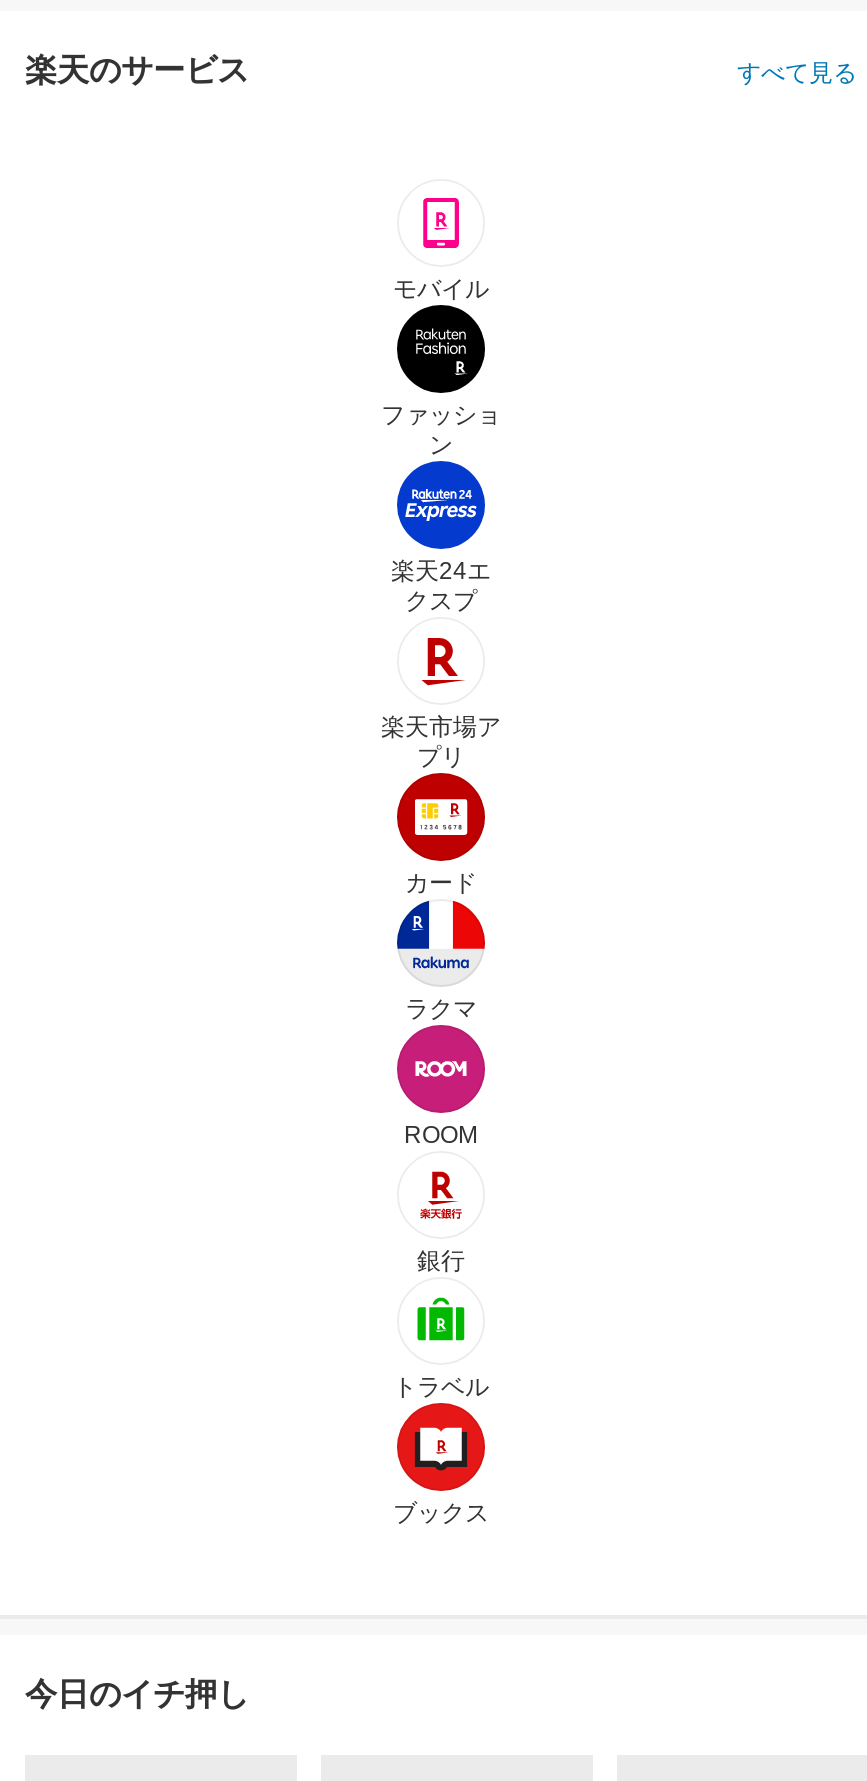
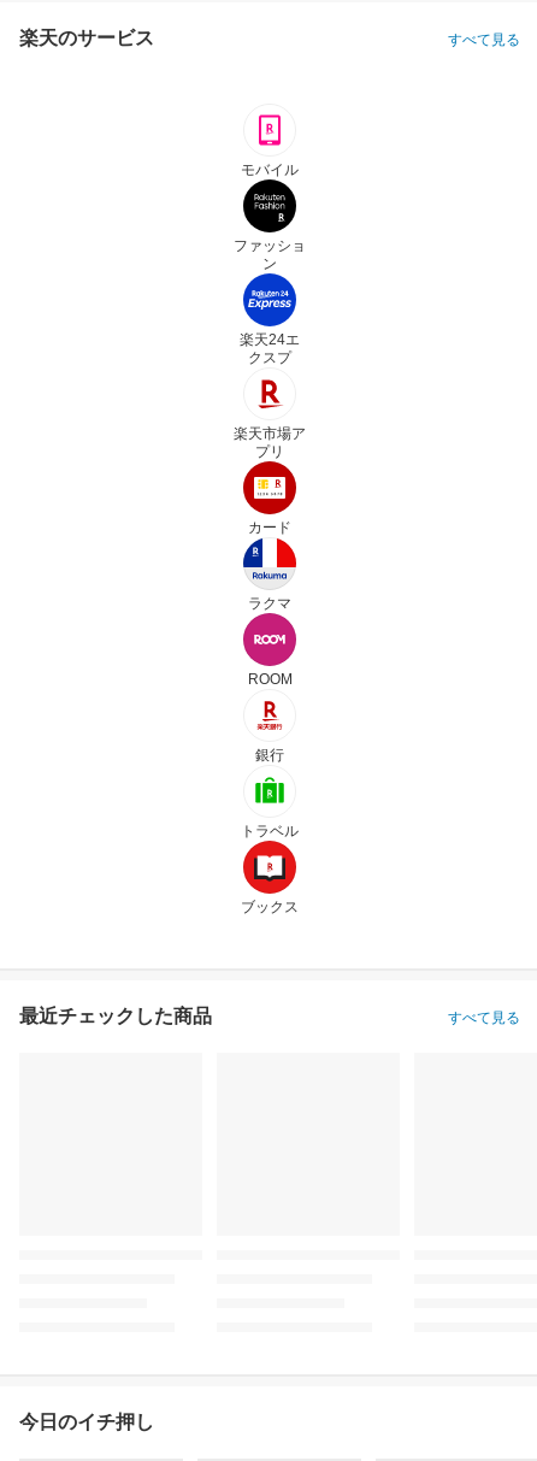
+ 最近チェックした商品
+ すべて見る
